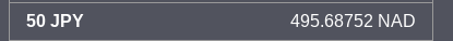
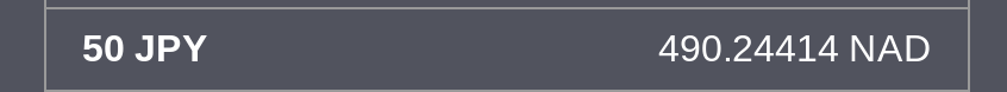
- 495.68752 NAD
+ 490.24414 NAD
